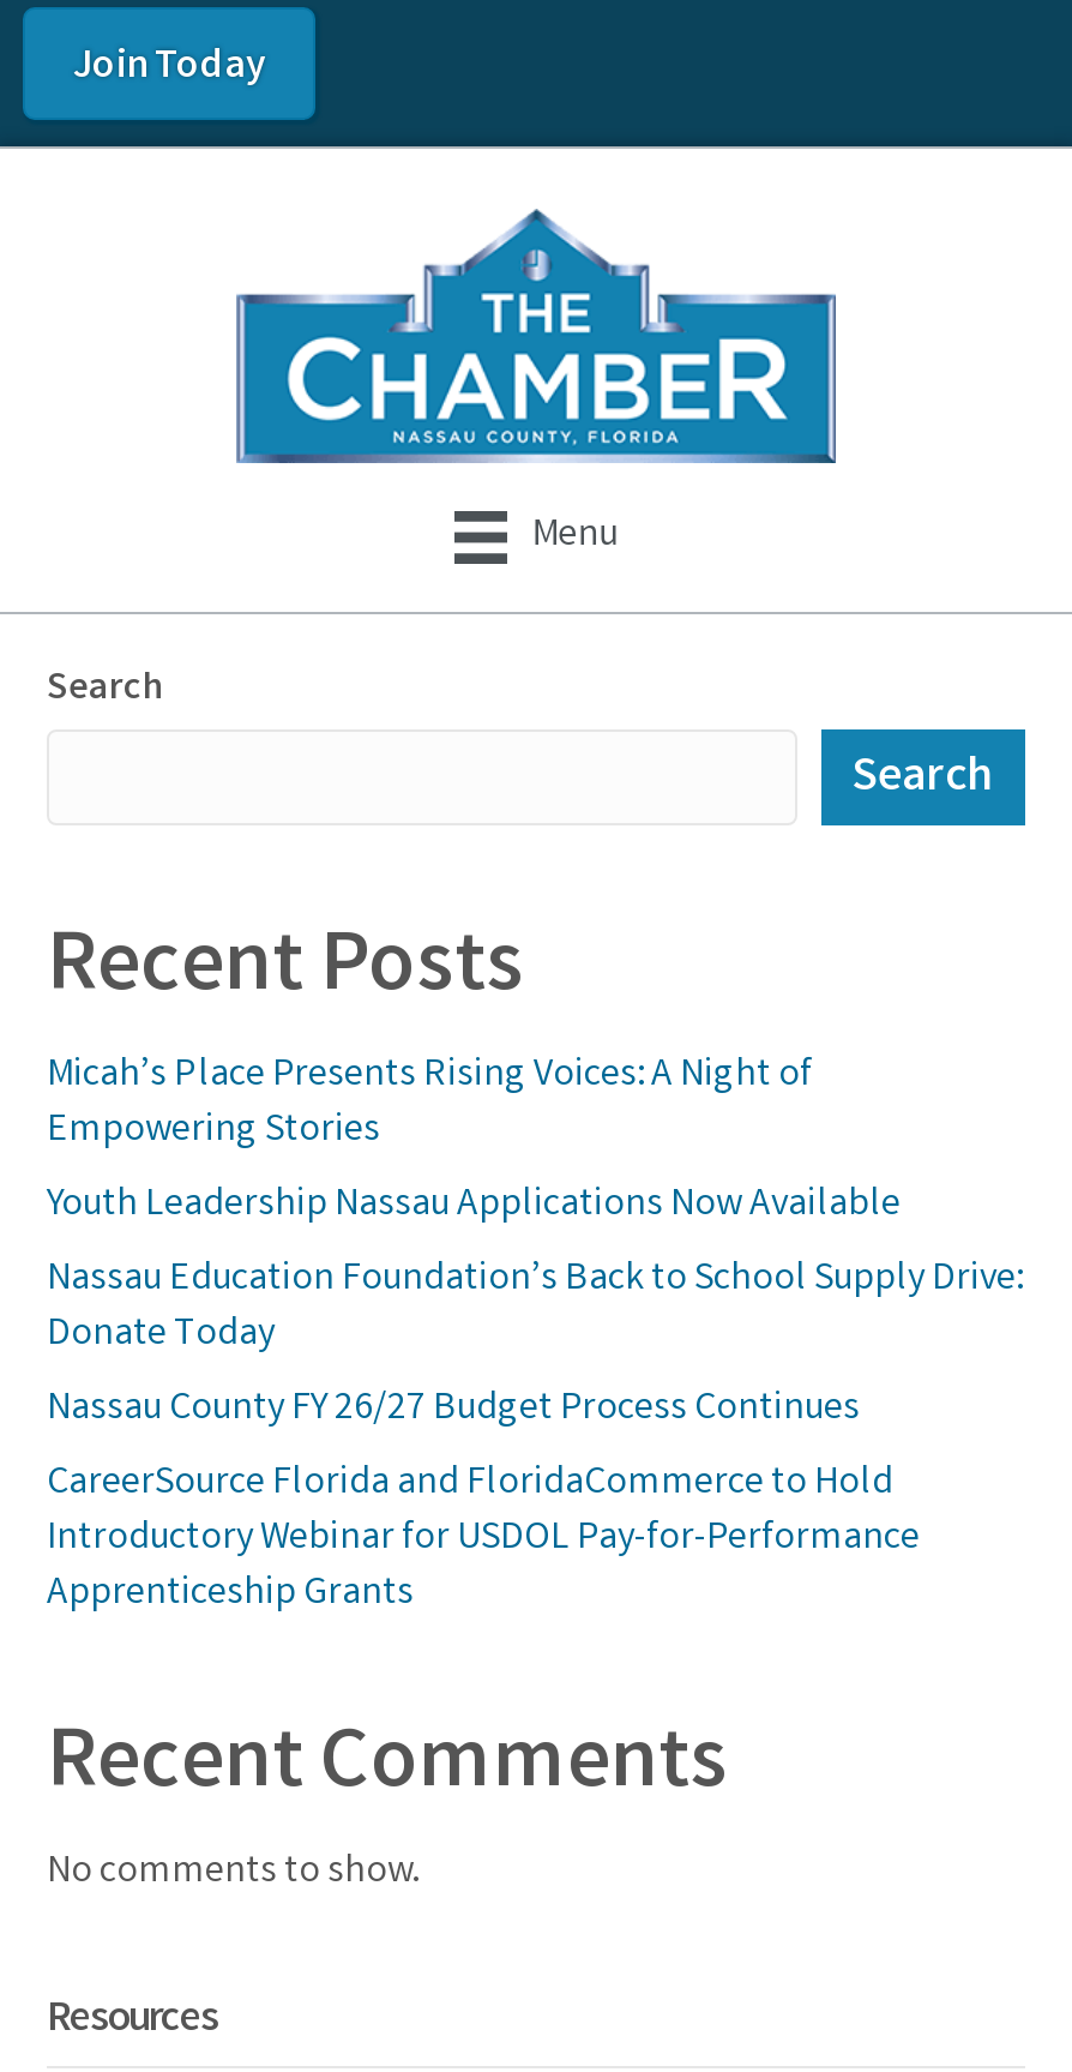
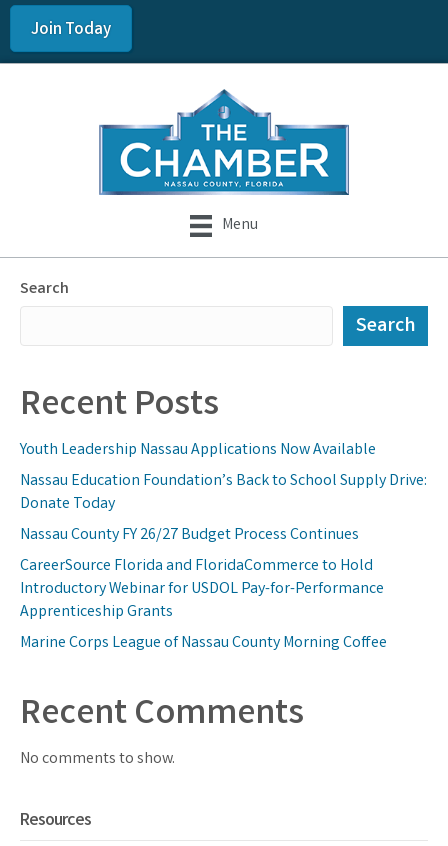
- Micah’s Place Presents Rising Voices: A Night of
- Empowering Stories

moved up: Youth Leadership Nassau Applications Now Available | Nassau Education Foundation’s Back to School Supply Drive: | Donate Today | Nassau County FY 26/27 Budget Process Continues | CareerSource Florida and FloridaCommerce to Hold | Introductory Webinar for USDOL Pay-for-Performance | Apprenticeship Grants

+ Marine Corps League of Nassau County Morning Coffee
